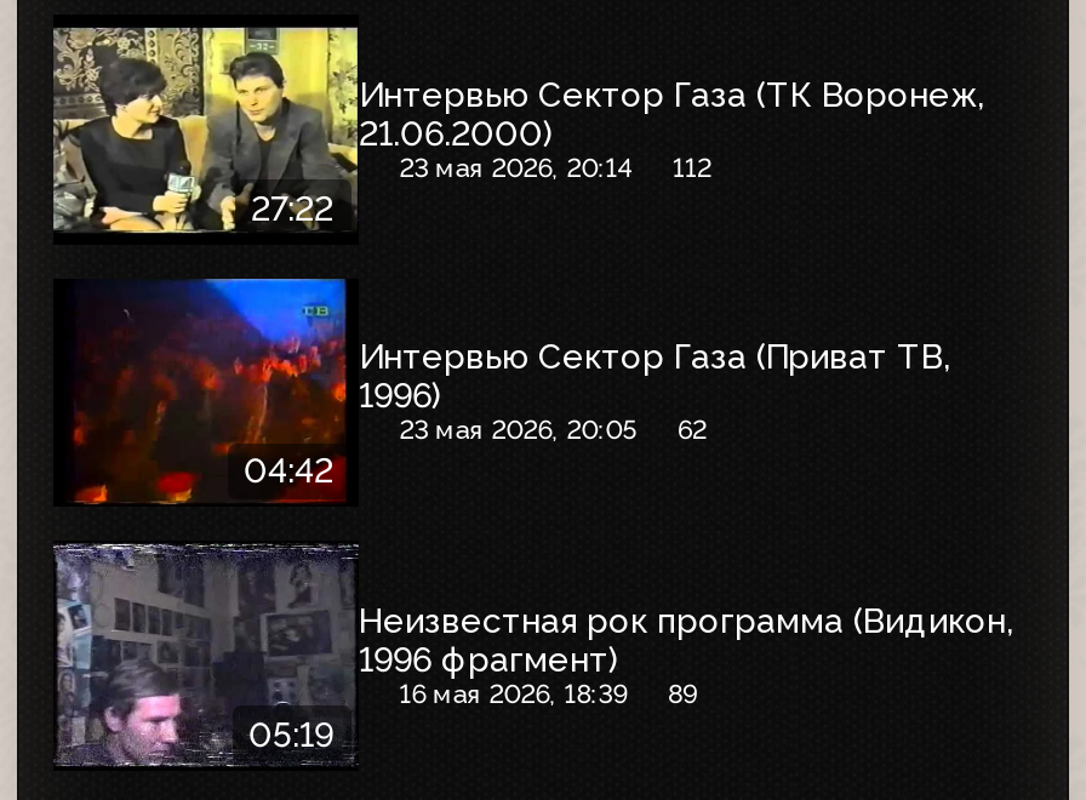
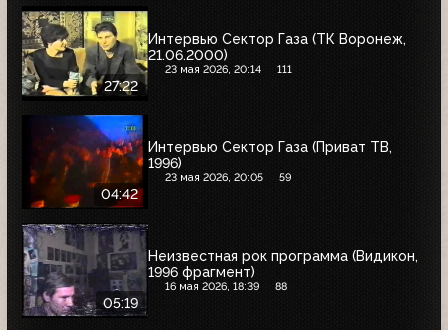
- 23 мая 2026, 20:14 112
+ 23 мая 2026, 20:14 111

- 23 мая 2026, 20:05 62
+ 23 мая 2026, 20:05 59

- 16 мая 2026, 18:39 89
+ 16 мая 2026, 18:39 88
